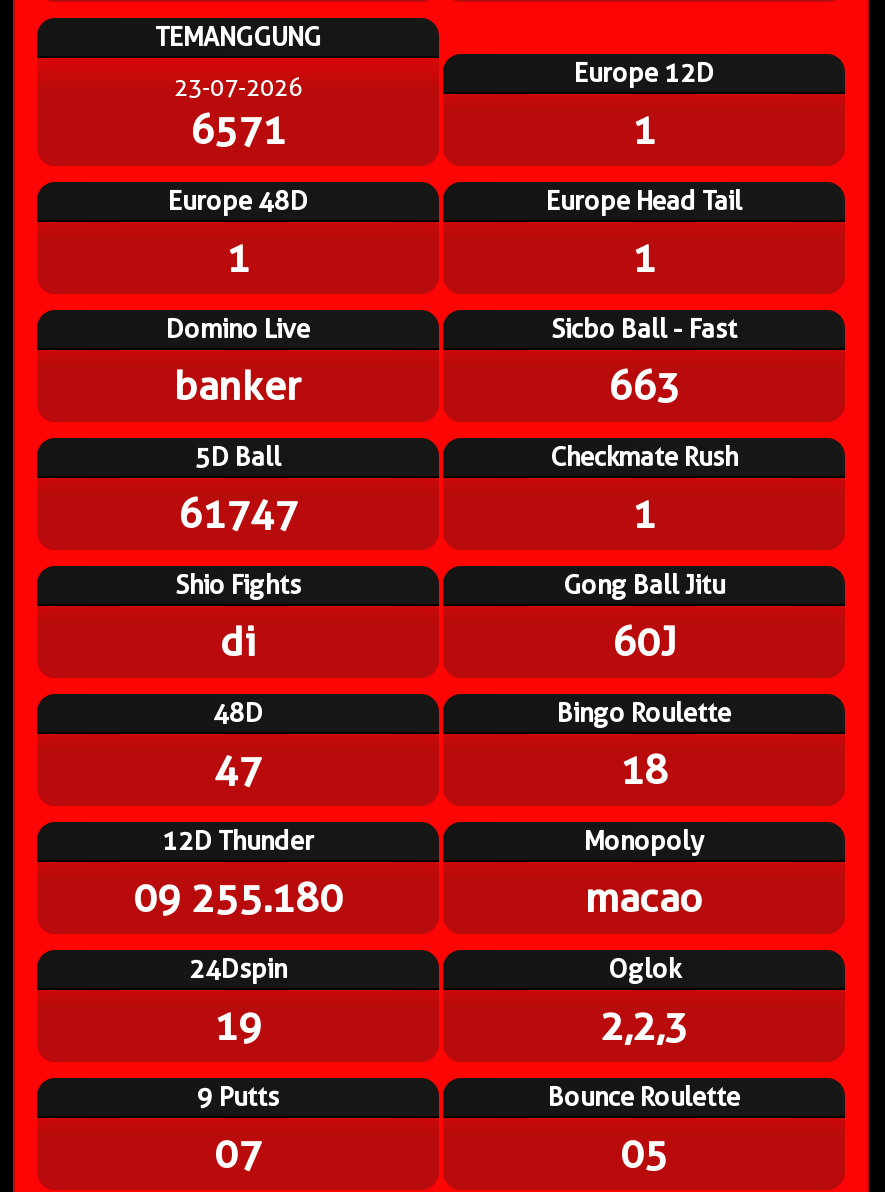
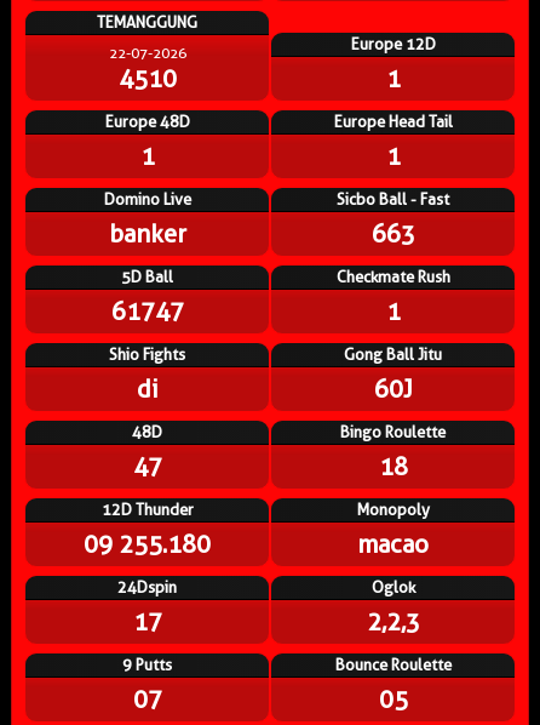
- 23-07-2026
+ 22-07-2026

- 6571
+ 4510

- 19
+ 17
